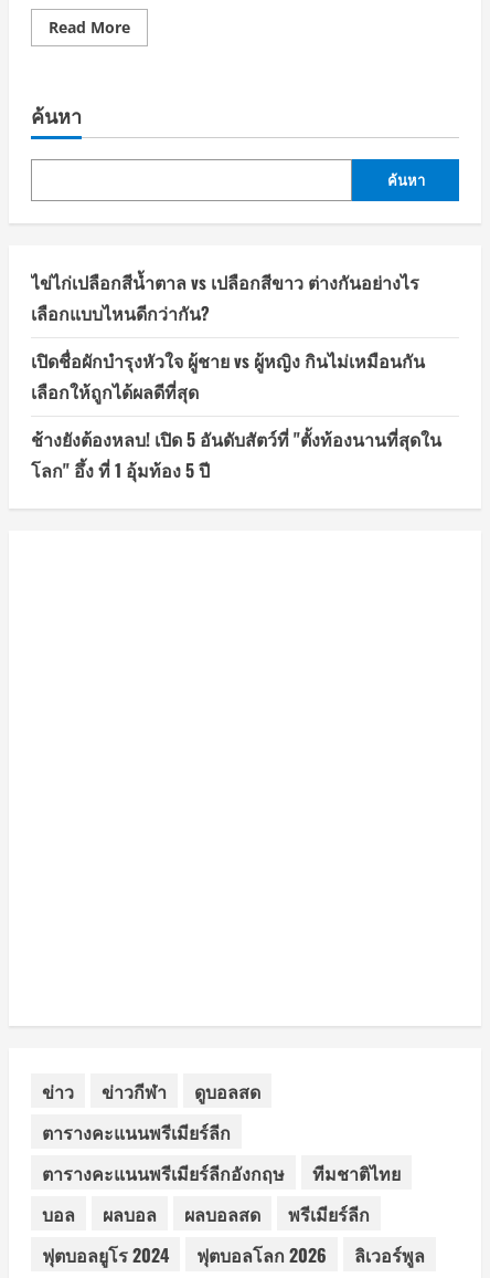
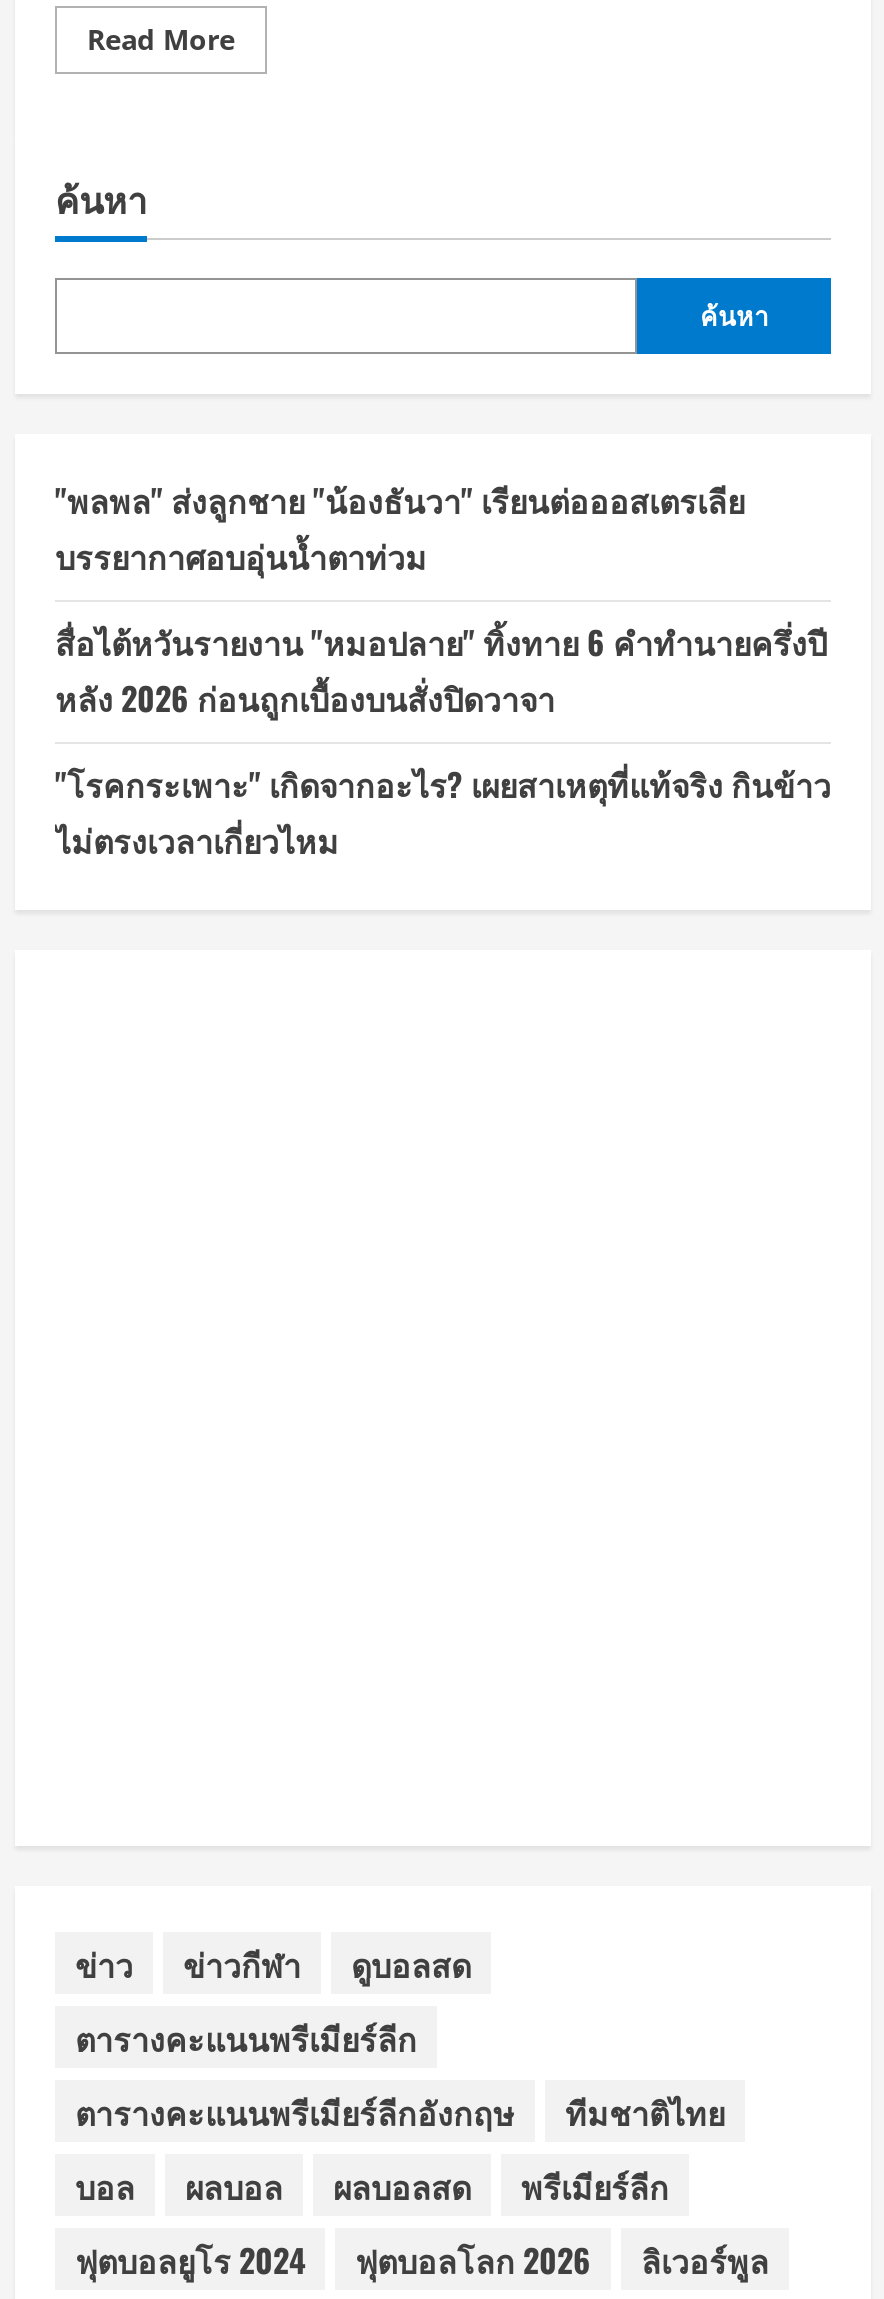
- ไข่ไก่เปลือกสีน้ำตาล vs เปลือกสีขาว ต่างกันอย่างไร
- เลือกแบบไหนดีกว่ากัน?
+ "พลพล" ส่งลูกชาย "น้องธันวา" เรียนต่อออสเตรเลีย
+ บรรยากาศอบอุ่นน้ำตาท่วม

- เปิดชื่อผักบำรุงหัวใจ ผู้ชาย vs ผู้หญิง กินไม่เหมือนกัน
- เลือกให้ถูกได้ผลดีที่สุด
+ สื่อไต้หวันรายงาน "หมอปลาย" ทิ้งทาย 6 คำทำนายครึ่งปี
+ หลัง 2026 ก่อนถูกเบื้องบนสั่งปิดวาจา

- ช้างยังต้องหลบ! เปิด 5 อันดับสัตว์ที่ "ตั้งท้องนานที่สุดใน
- โลก" อึ้ง ที่ 1 อุ้มท้อง 5 ปี
+ "โรคกระเพาะ" เกิดจากอะไร? เผยสาเหตุที่แท้จริง กินข้าว
+ ไม่ตรงเวลาเกี่ยวไหม
